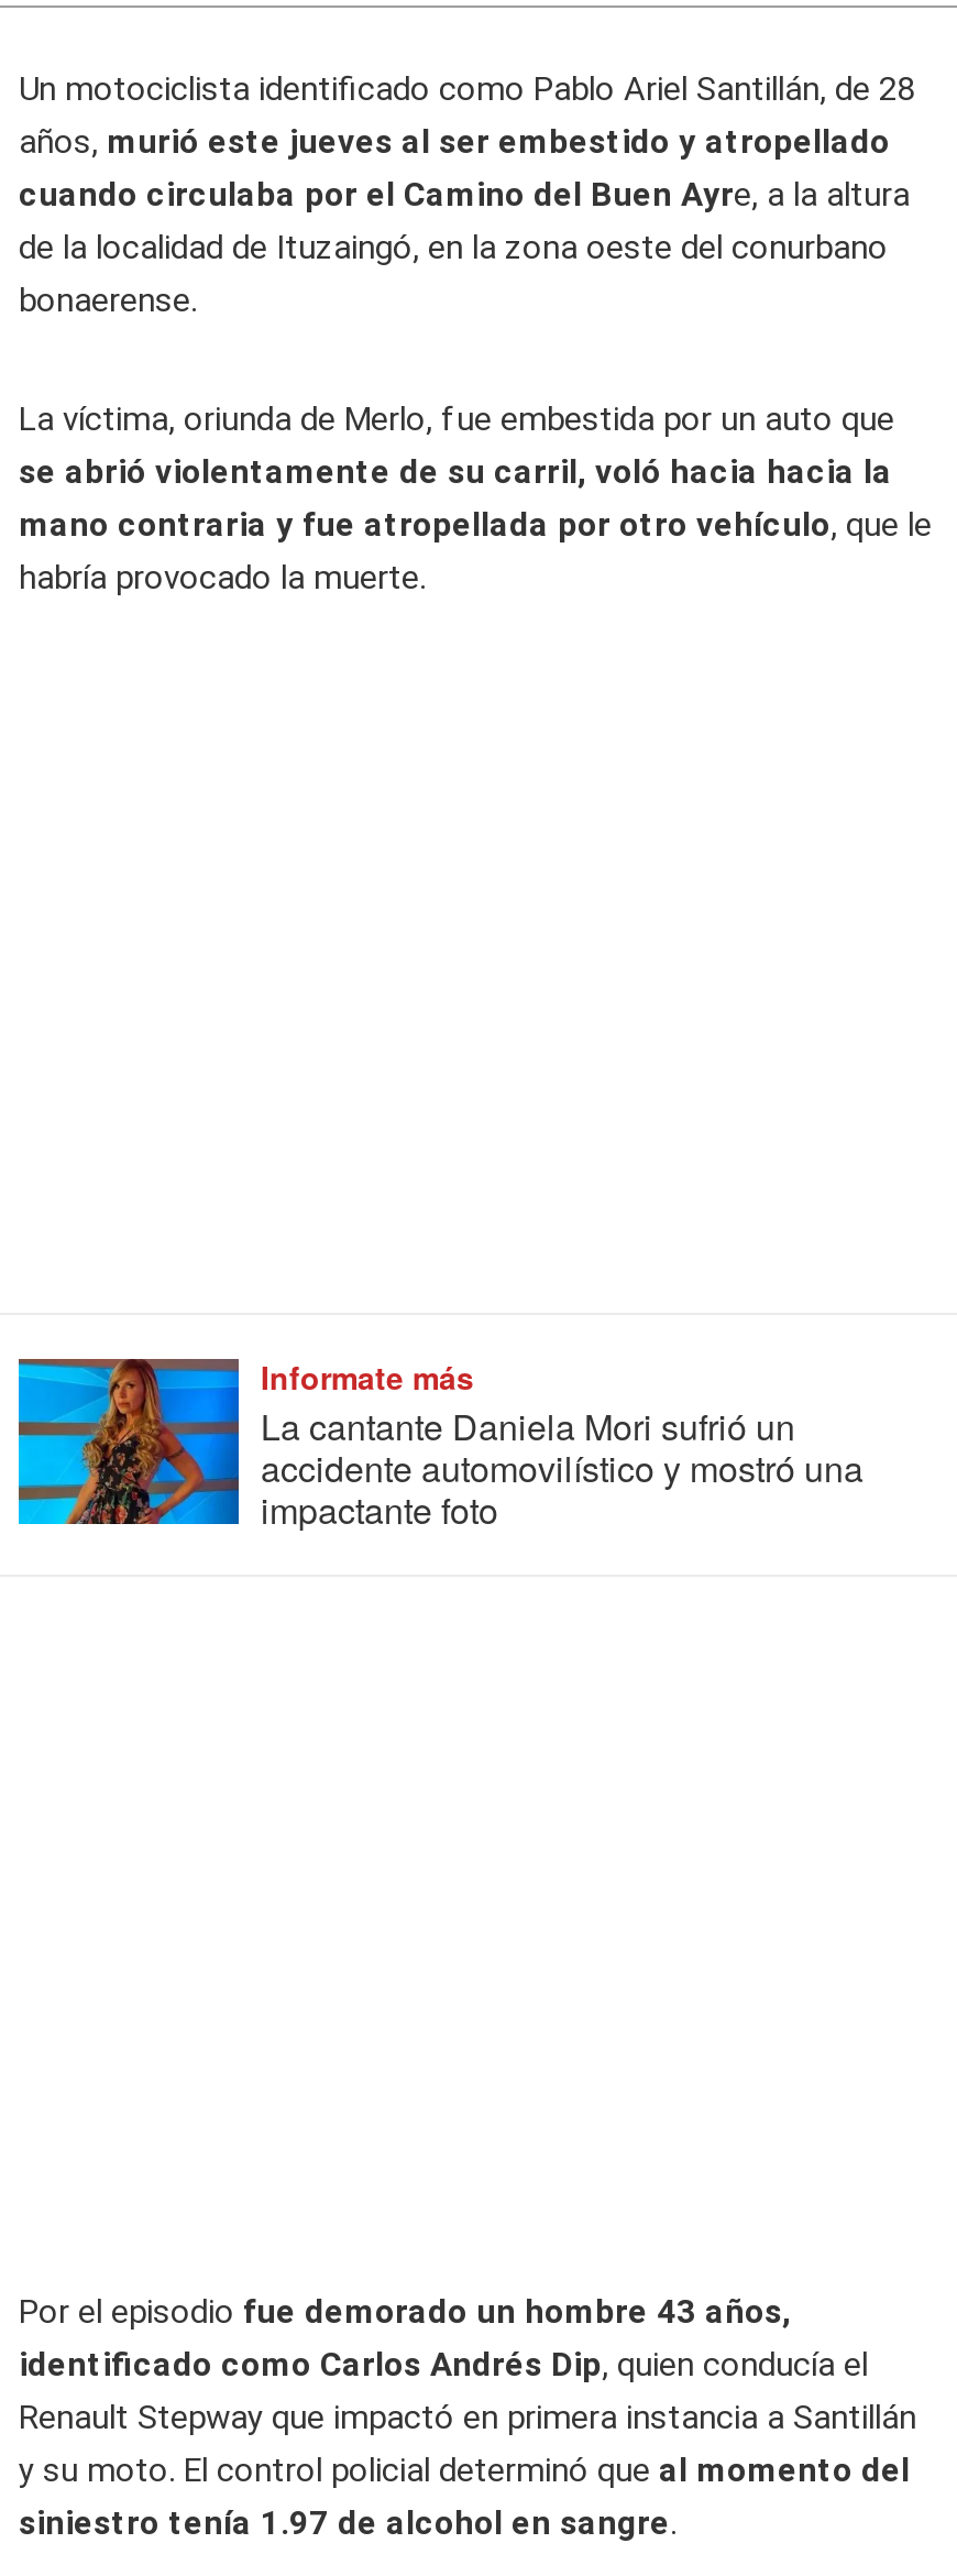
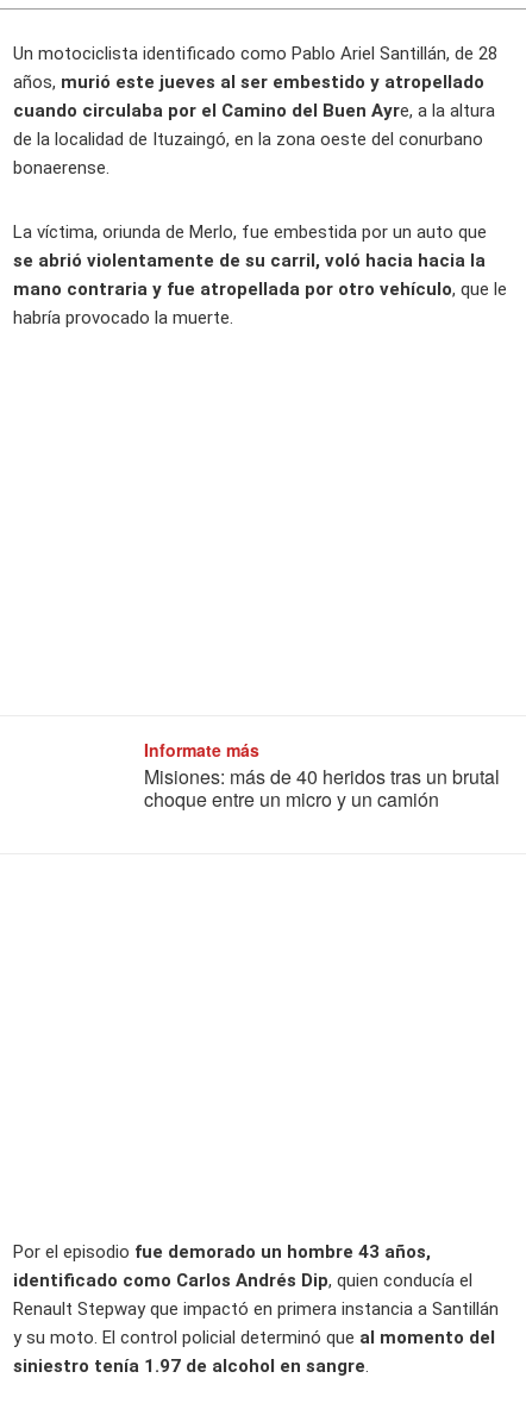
- [image]

- La cantante Daniela Mori sufrió un
- accidente automovilístico y mostró una
- impactante foto
+ Misiones: más de 40 heridos tras un brutal
+ choque entre un micro y un camión
